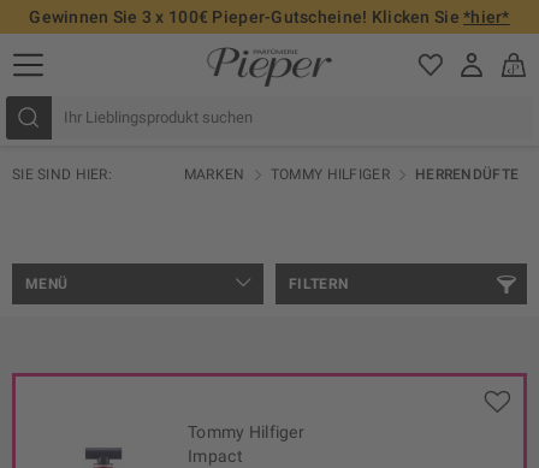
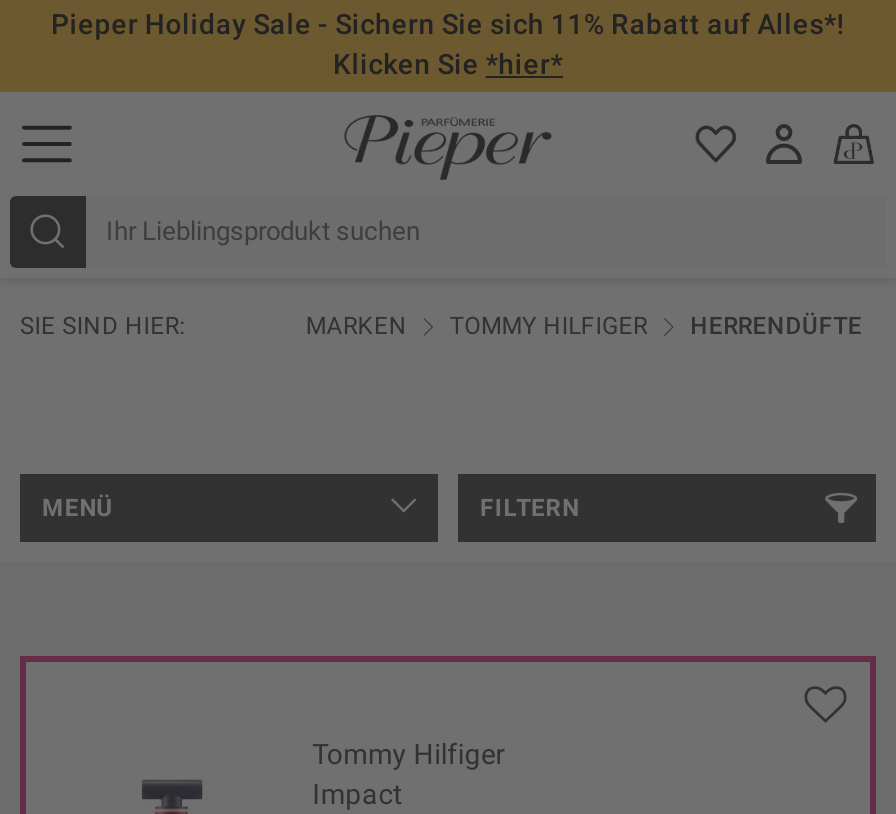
- Gewinnen Sie 3 x 100€ Pieper-Gutscheine! Klicken Sie *hier*
+ Pieper Holiday Sale - Sichern Sie sich 11% Rabatt auf Alles*!
+ Klicken Sie *hier*
